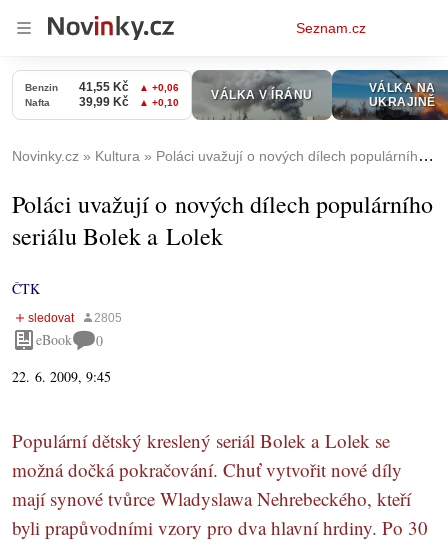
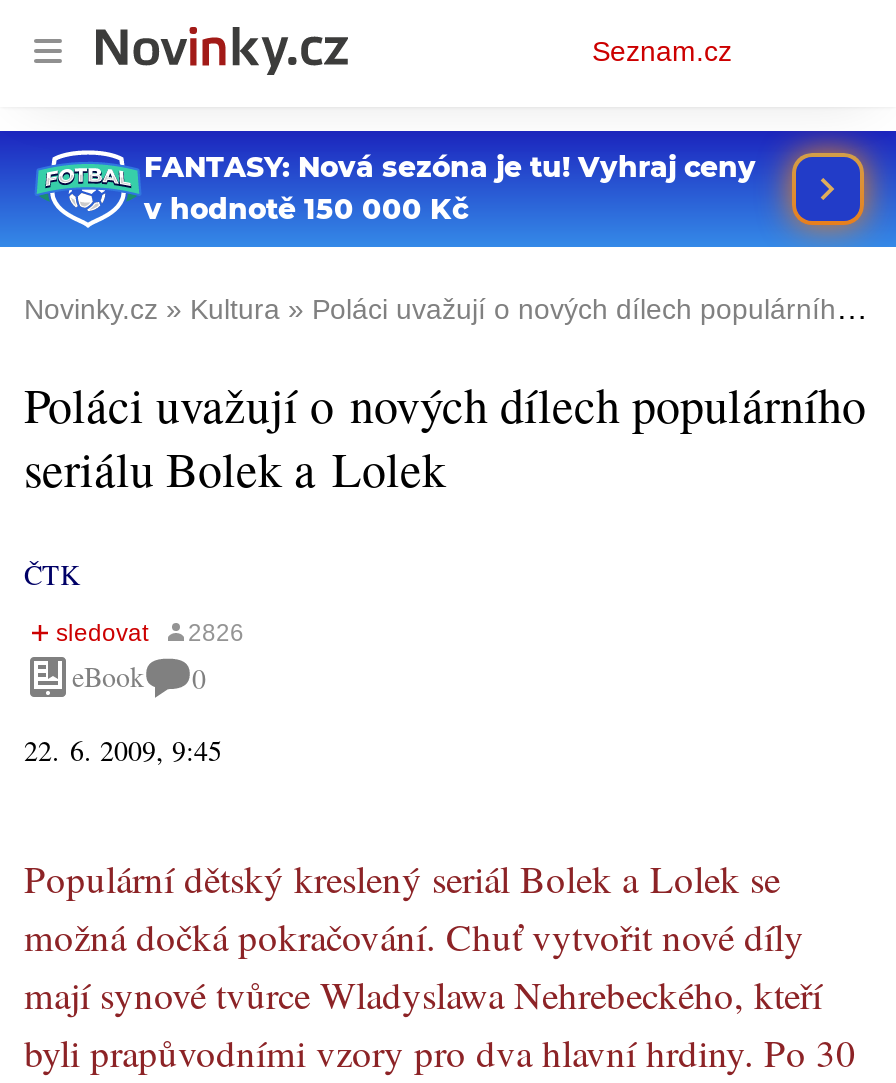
- [image]
+ [image]
